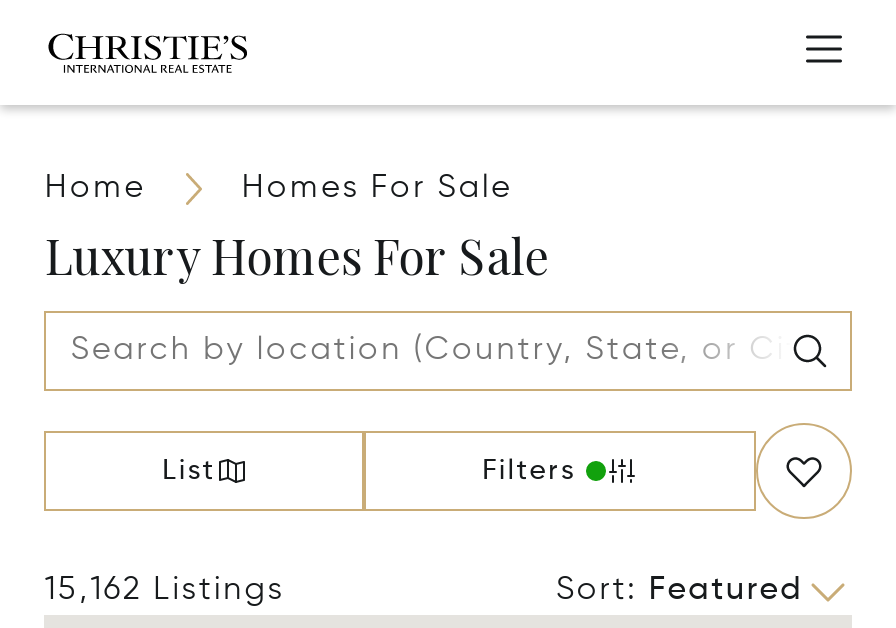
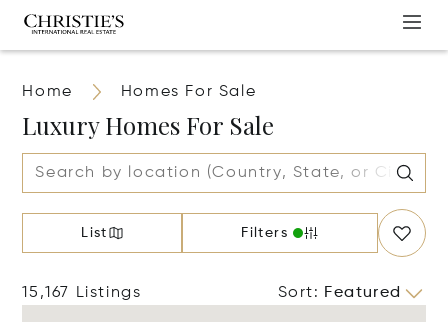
- 15,162 Listings
+ 15,167 Listings
